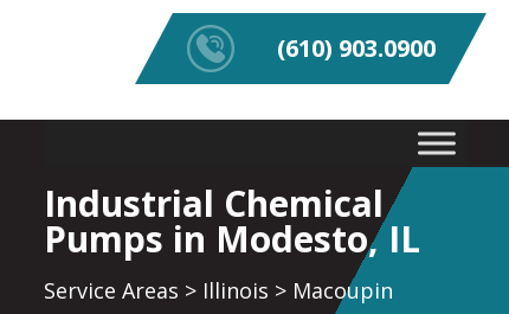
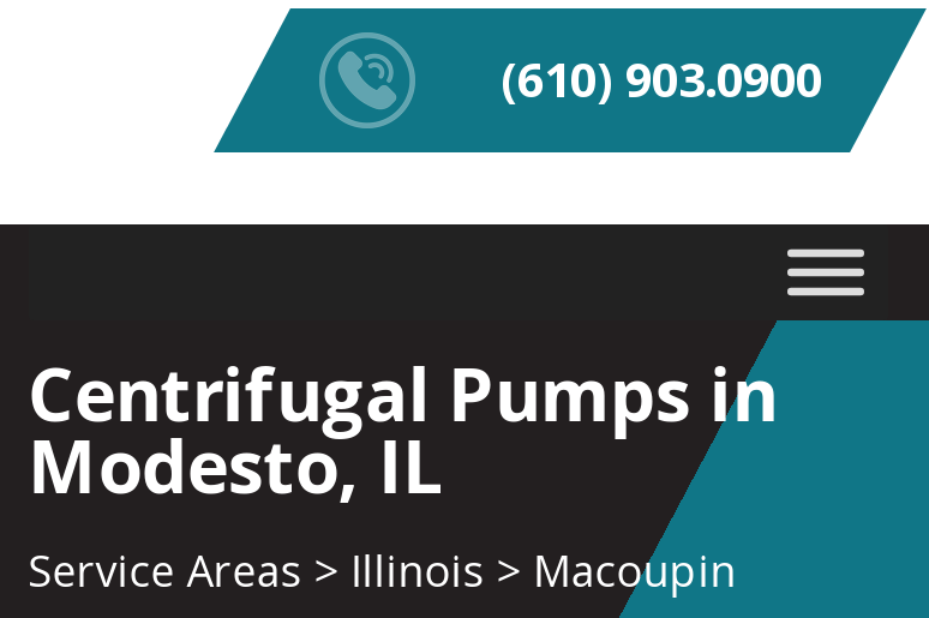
- Industrial Chemical
- Pumps in Modesto, IL
+ Centrifugal Pumps in
+ Modesto, IL
